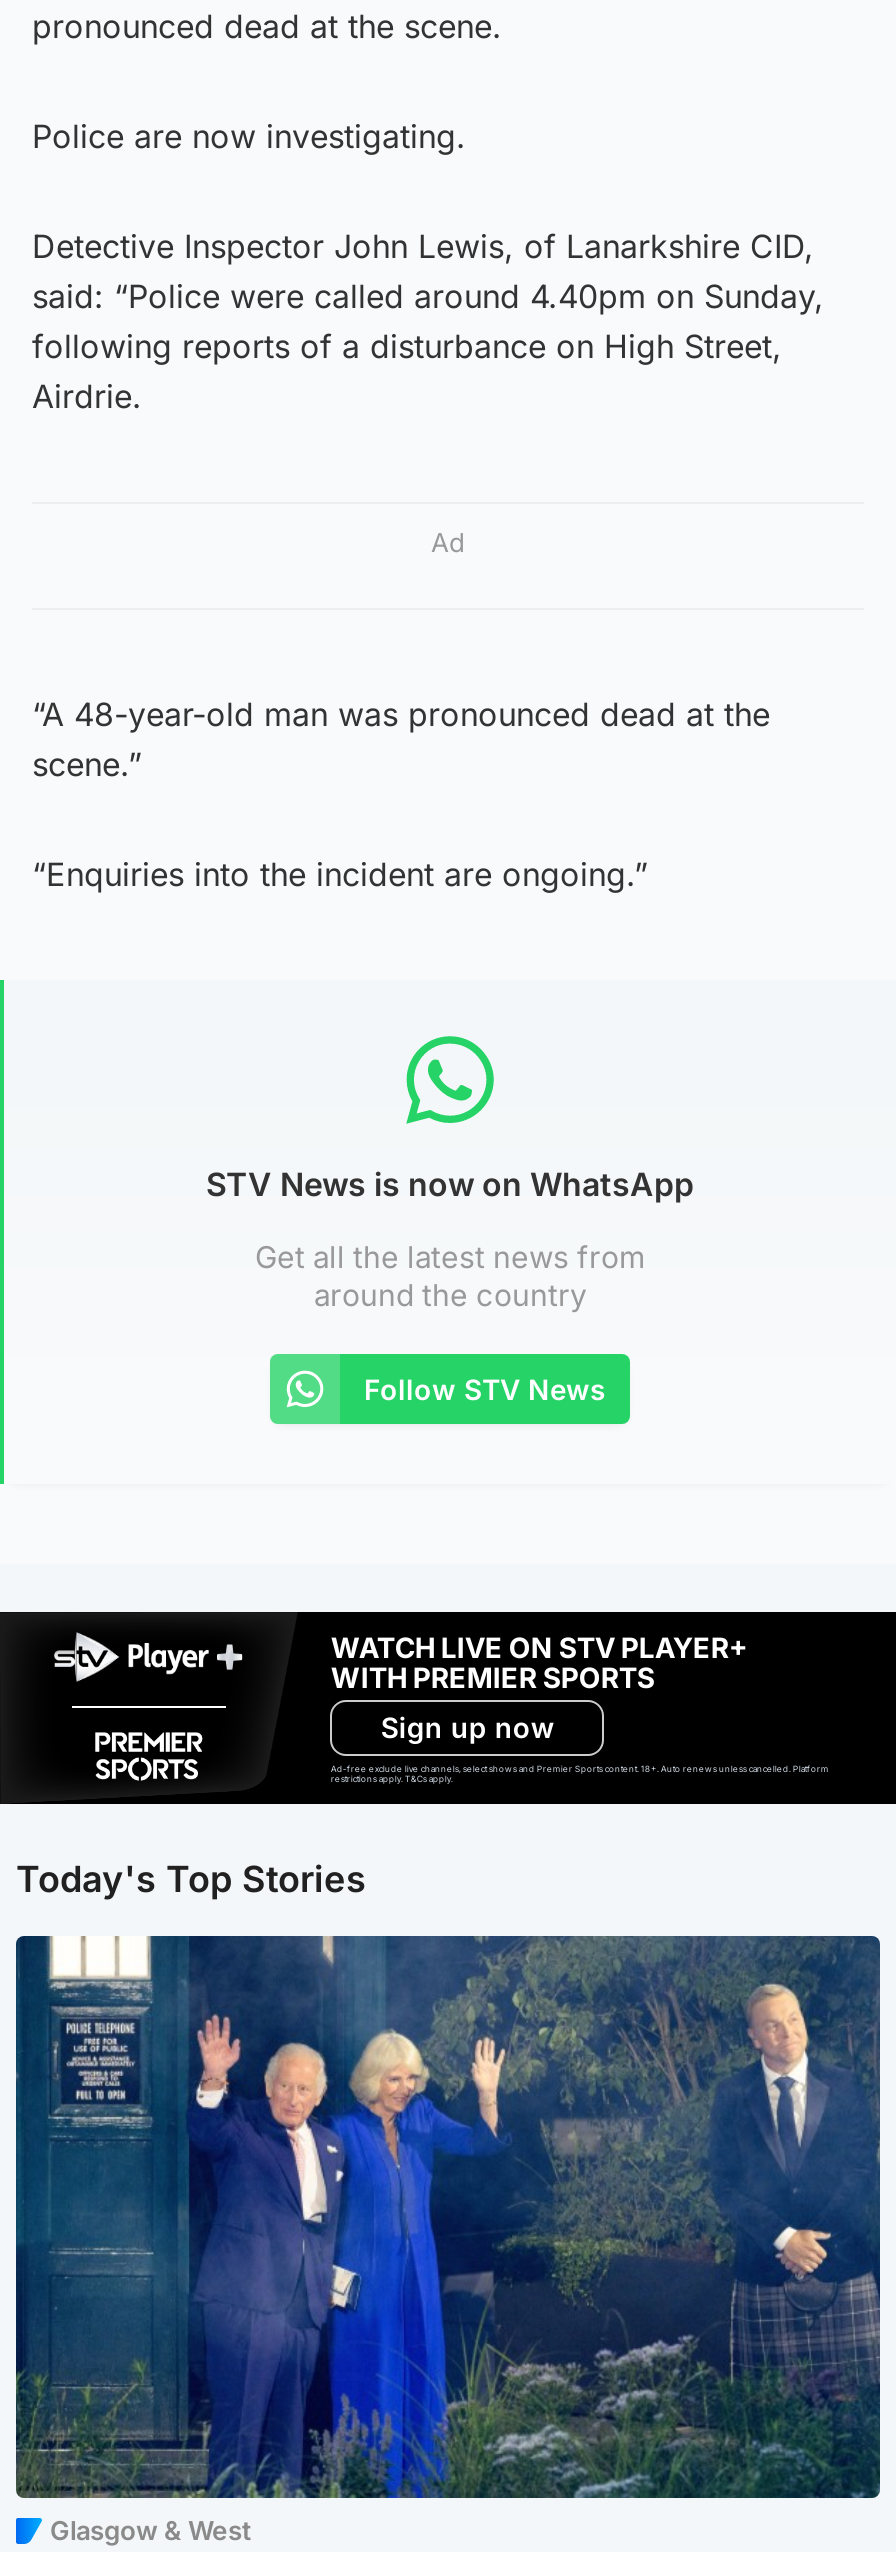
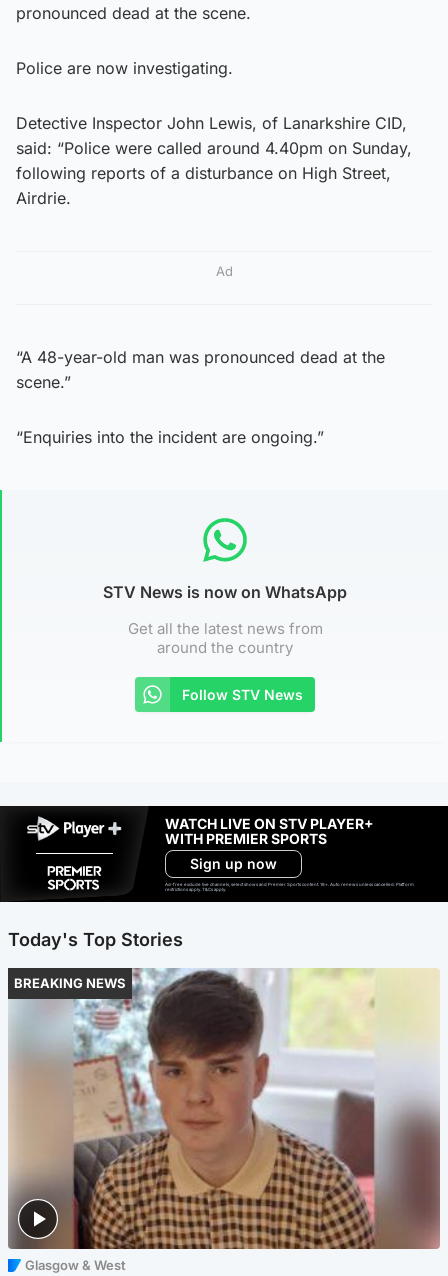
+ BREAKING NEWS

- [image]
+ [image]
